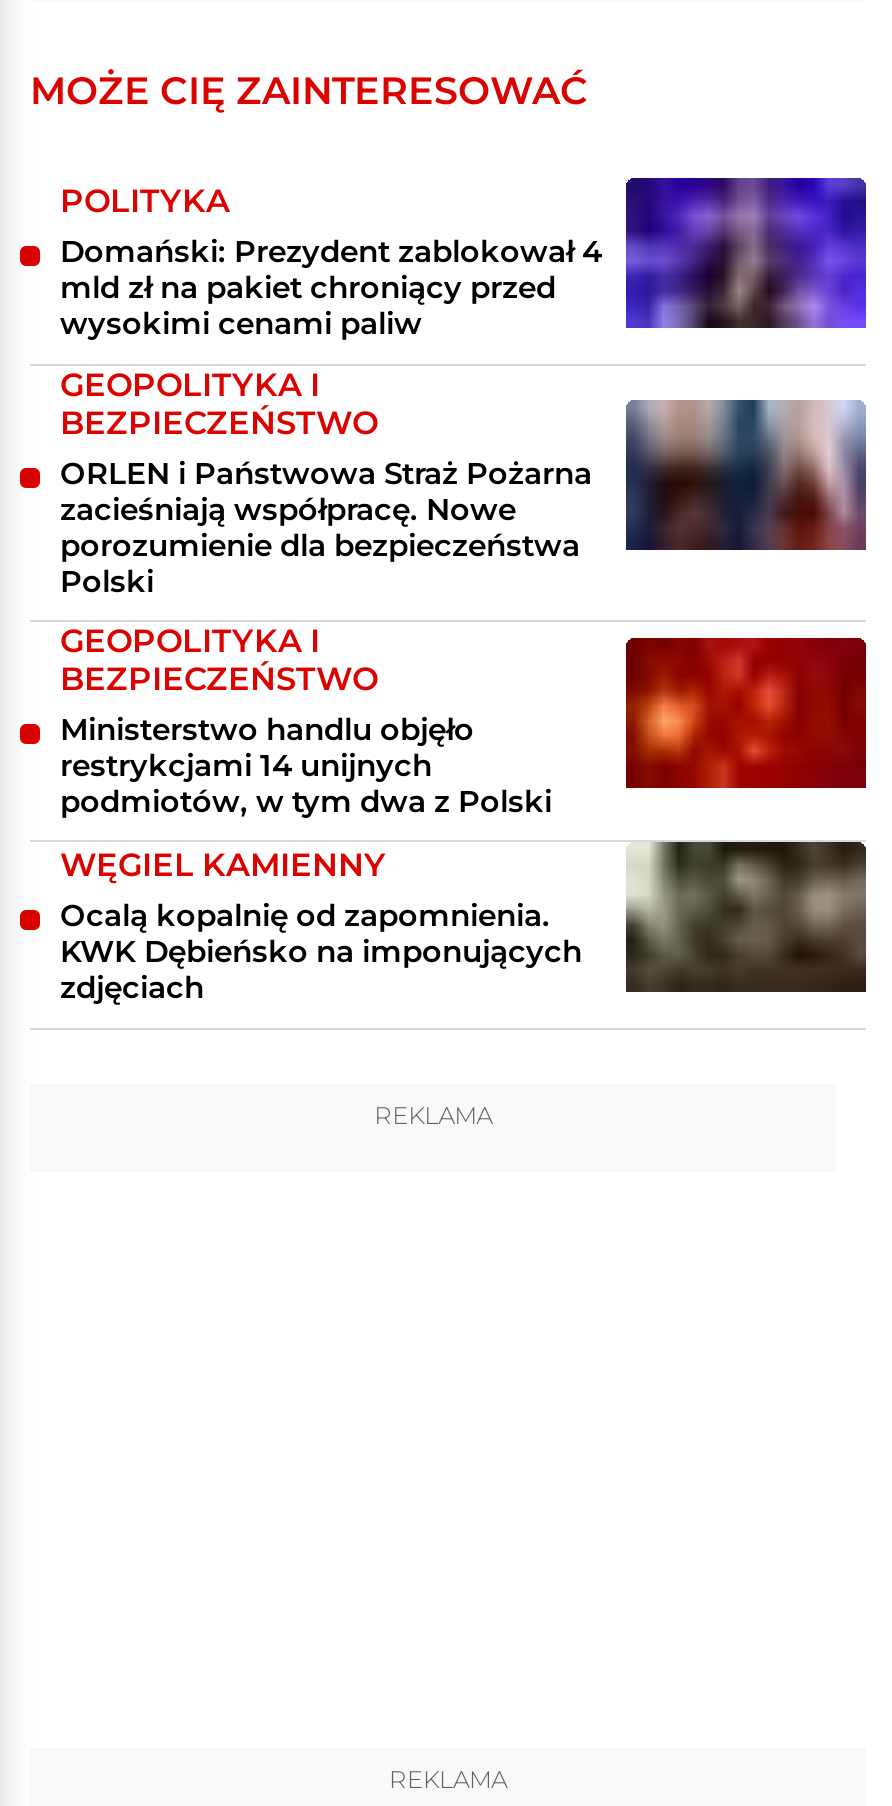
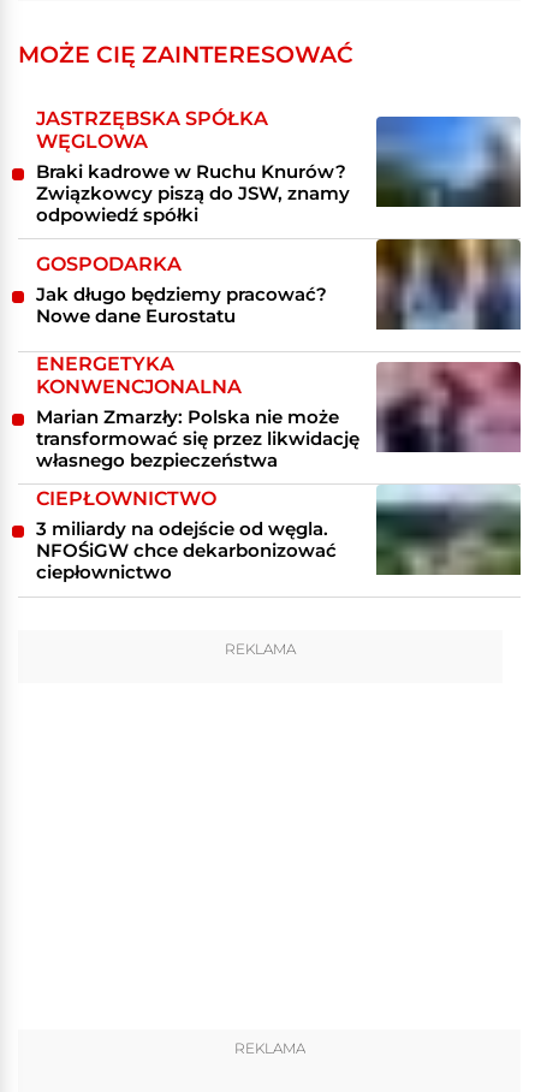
- [image]
- POLITYKA
- Domański: Prezydent zablokował 4
- mld zł na pakiet chroniący przed
- wysokimi cenami paliw
+ [image]
+ JASTRZĘBSKA SPÓŁKA
+ WĘGLOWA
+ Braki kadrowe w Ruchu Knurów?
+ Związkowcy piszą do JSW, znamy
+ odpowiedź spółki

- [image]
- GEOPOLITYKA I
- BEZPIECZEŃSTWO
- ORLEN i Państwowa Straż Pożarna
- zacieśniają współpracę. Nowe
- porozumienie dla bezpieczeństwa
- Polski
+ [image]
+ GOSPODARKA
+ Jak długo będziemy pracować?
+ Nowe dane Eurostatu

- [image]
- GEOPOLITYKA I
- BEZPIECZEŃSTWO
- Ministerstwo handlu objęło
- restrykcjami 14 unijnych
- podmiotów, w tym dwa z Polski
+ [image]
+ ENERGETYKA
+ KONWENCJONALNA
+ Marian Zmarzły: Polska nie może
+ transformować się przez likwidację
+ własnego bezpieczeństwa

- [image]
- WĘGIEL KAMIENNY
- Ocalą kopalnię od zapomnienia.
- KWK Dębieńsko na imponujących
- zdjęciach
+ [image]
+ CIEPŁOWNICTWO
+ 3 miliardy na odejście od węgla.
+ NFOŚiGW chce dekarbonizować
+ ciepłownictwo
